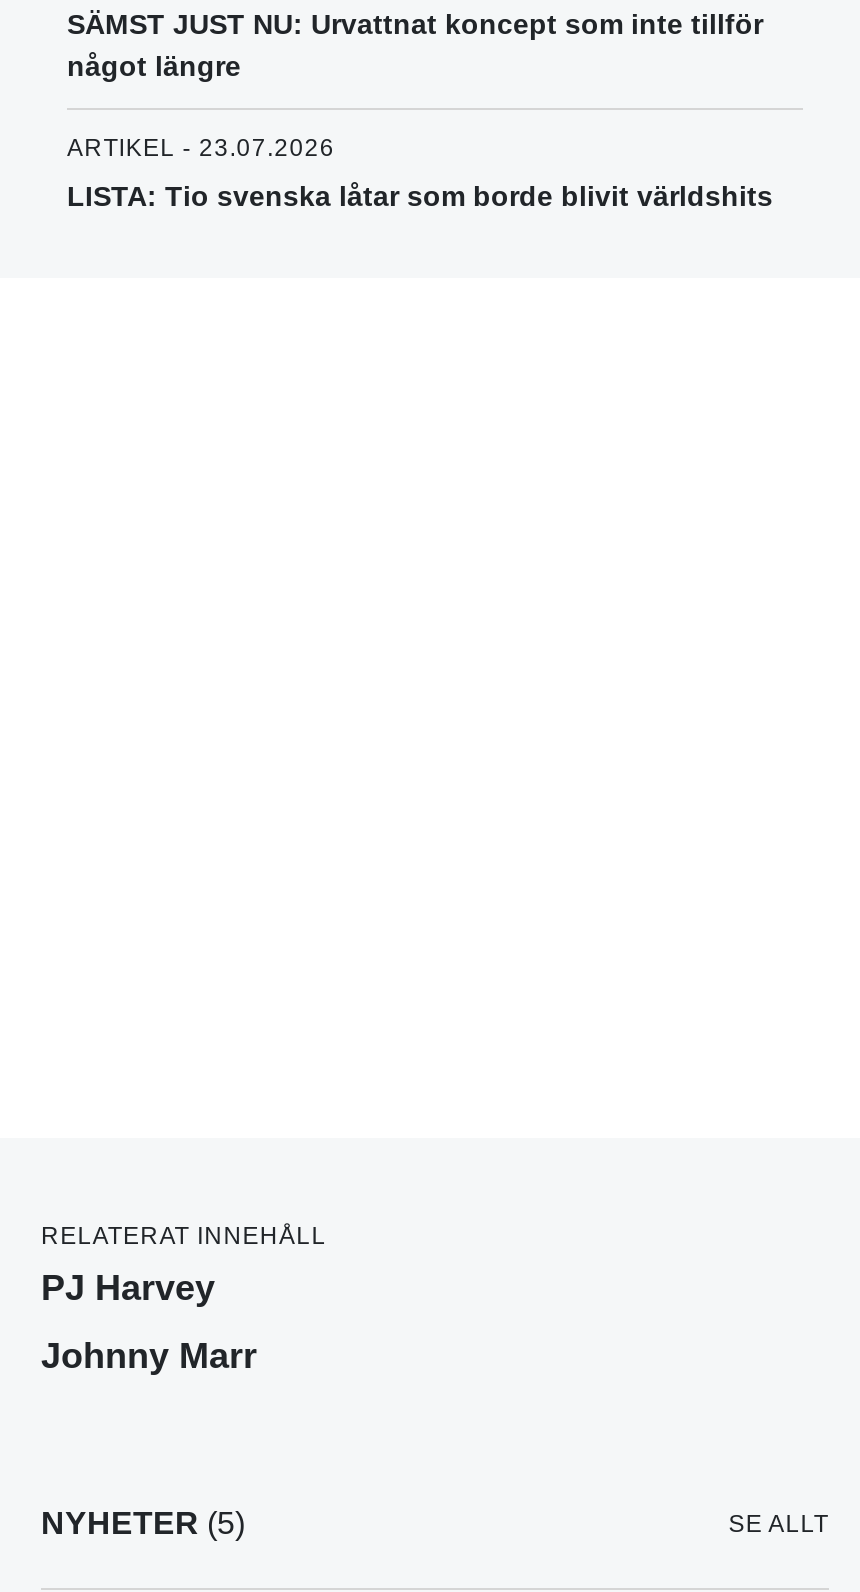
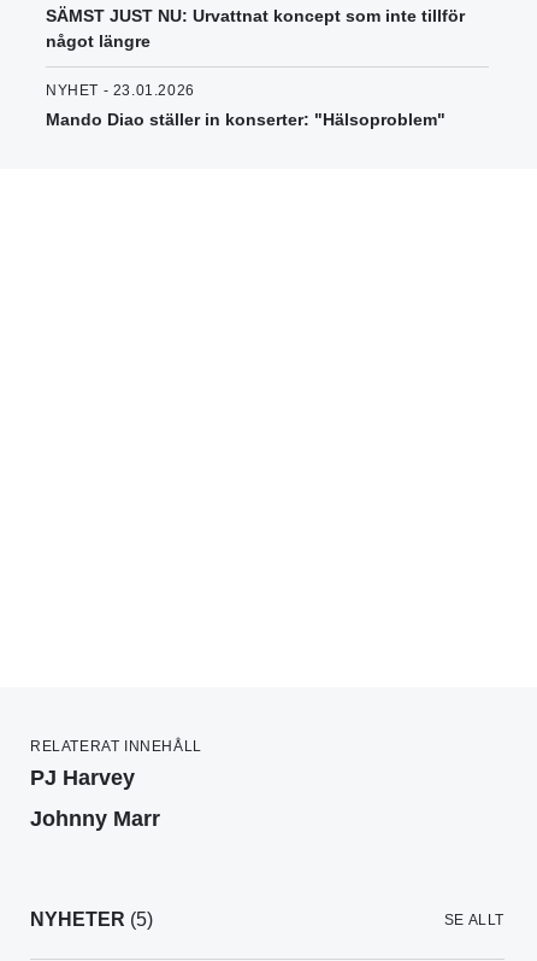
- ARTIKEL - 23.07.2026
+ NYHET - 23.01.2026

- LISTA: Tio svenska låtar som borde blivit världshits
+ Mando Diao ställer in konserter: "Hälsoproblem"
